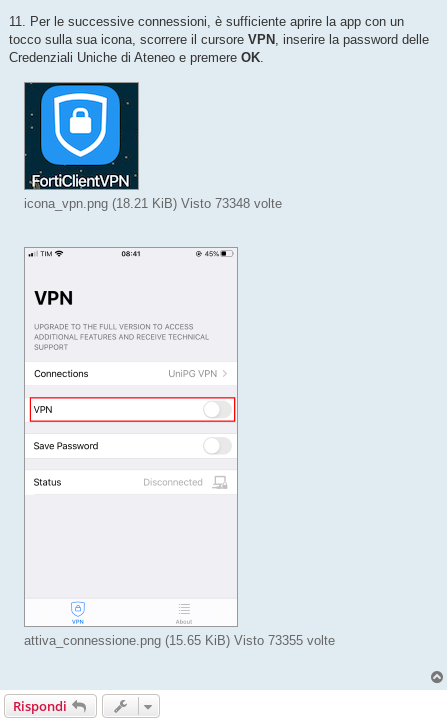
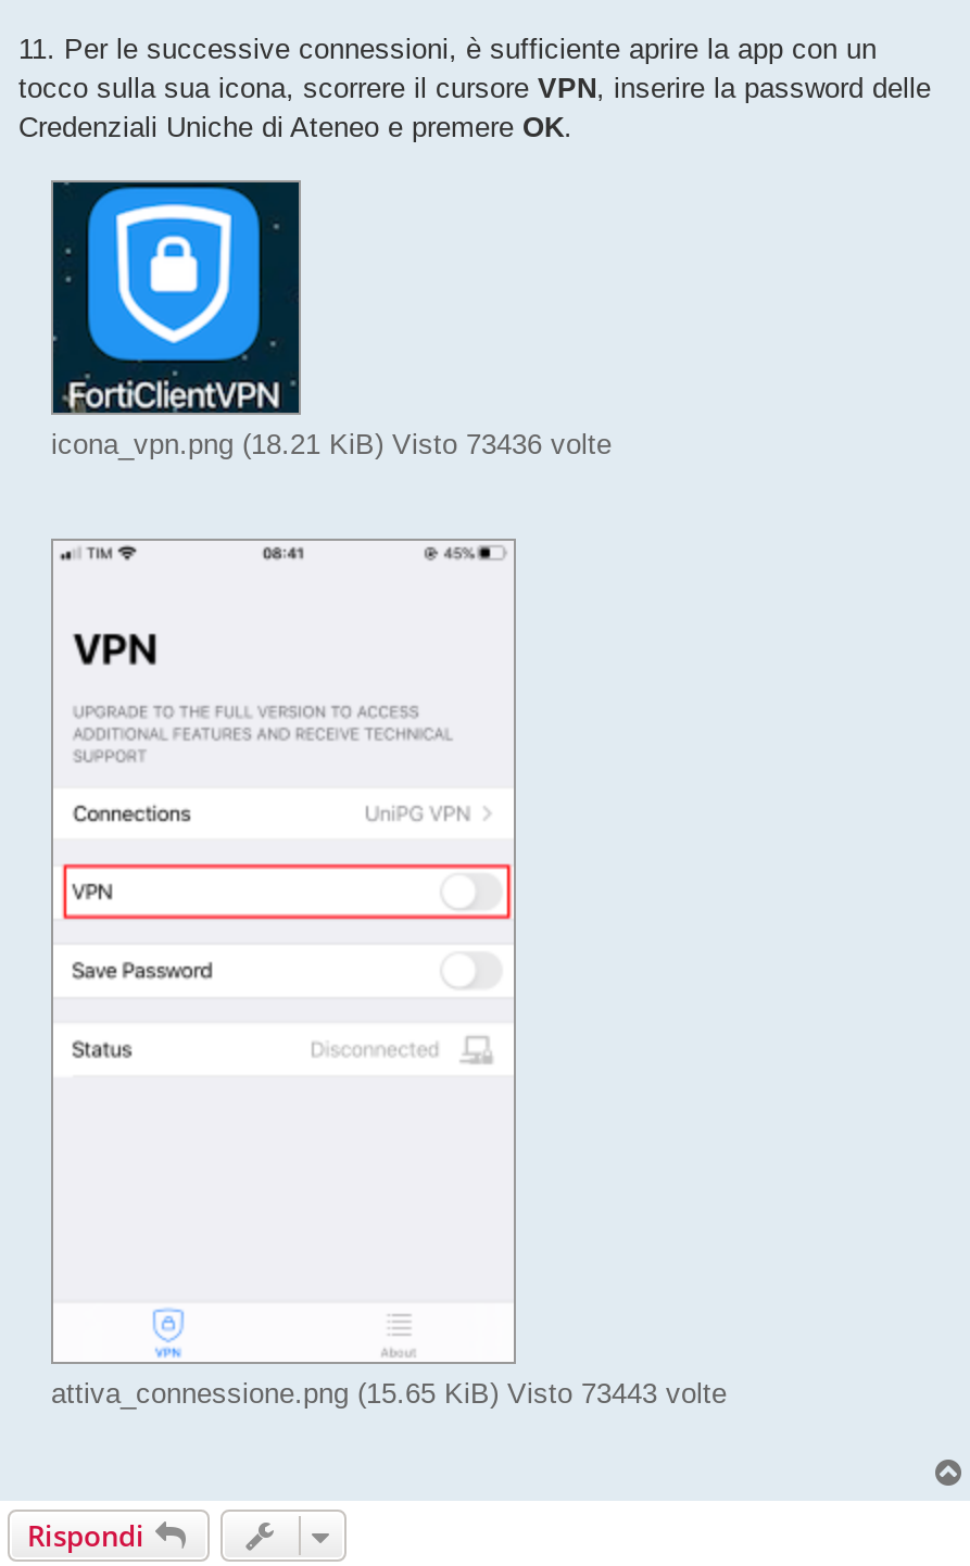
- icona_vpn.png (18.21 KiB) Visto 73348 volte
+ icona_vpn.png (18.21 KiB) Visto 73436 volte

- attiva_connessione.png (15.65 KiB) Visto 73355 volte
+ attiva_connessione.png (15.65 KiB) Visto 73443 volte
